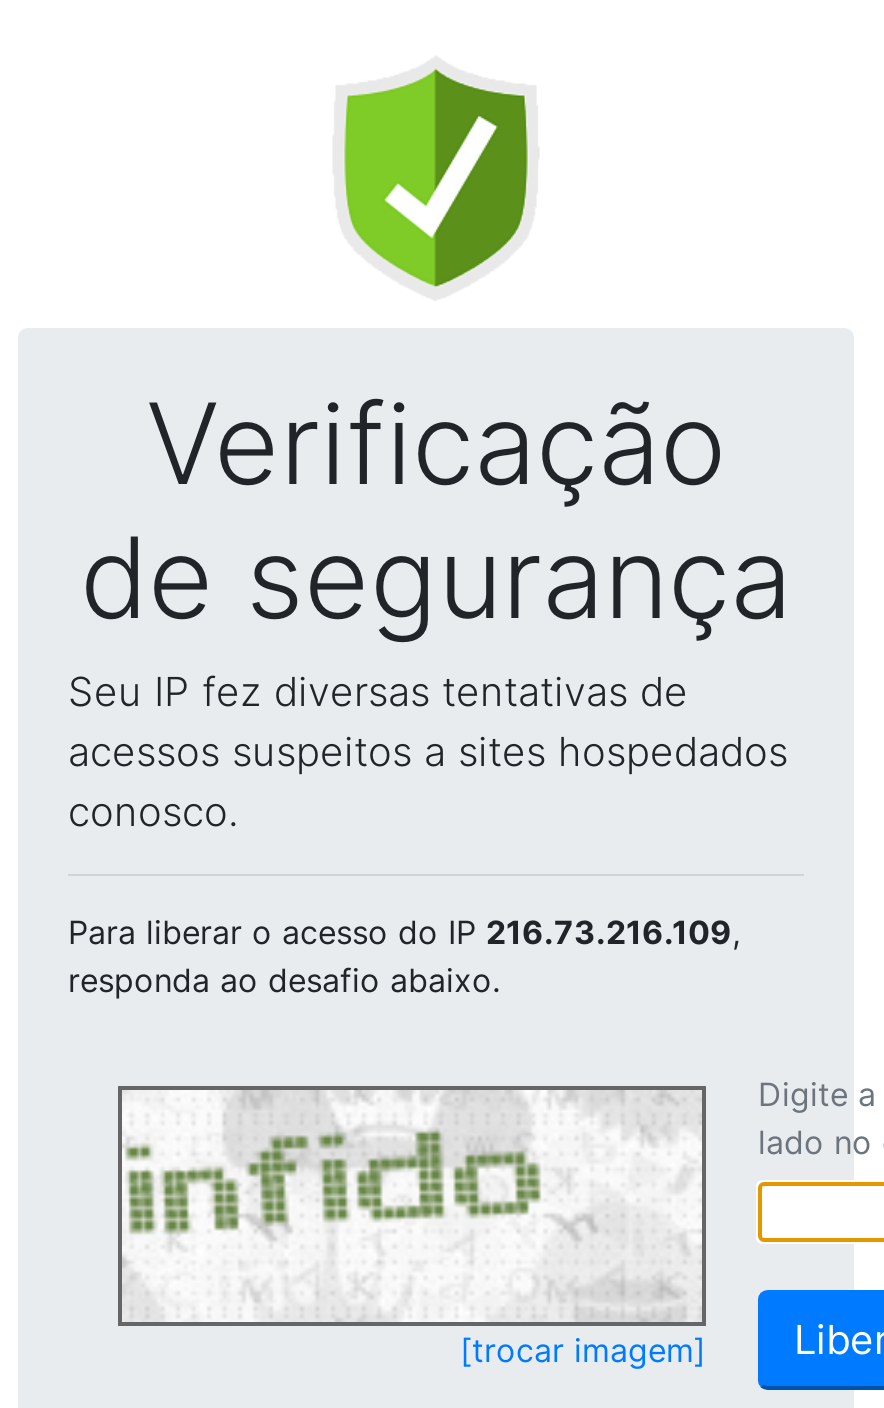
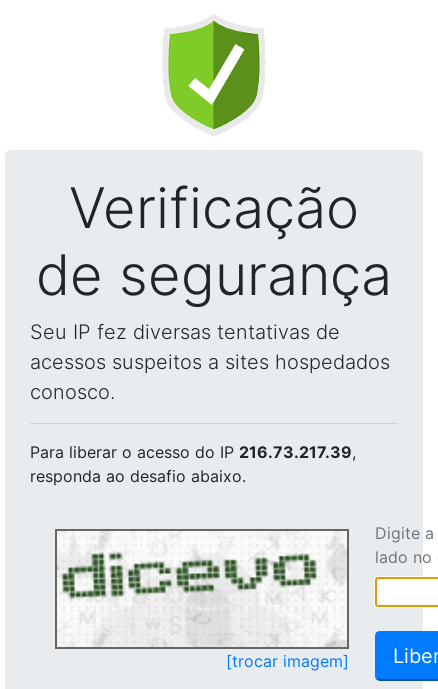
- Para liberar o acesso do IP 216.73.216.109,
+ Para liberar o acesso do IP 216.73.217.39,

- [image]
+ [image]
